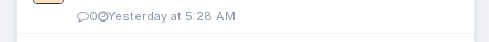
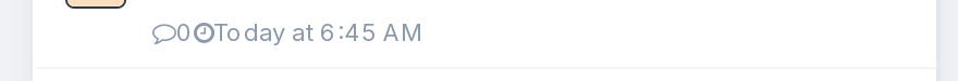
- Yesterday at 5:28 AM
+ Today at 6:45 AM
